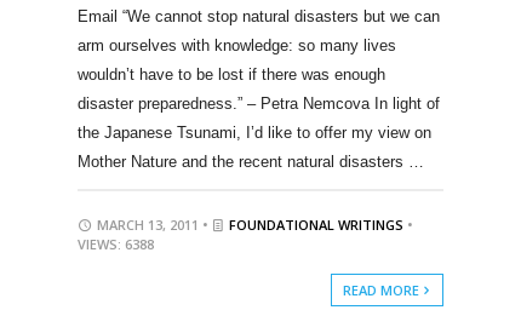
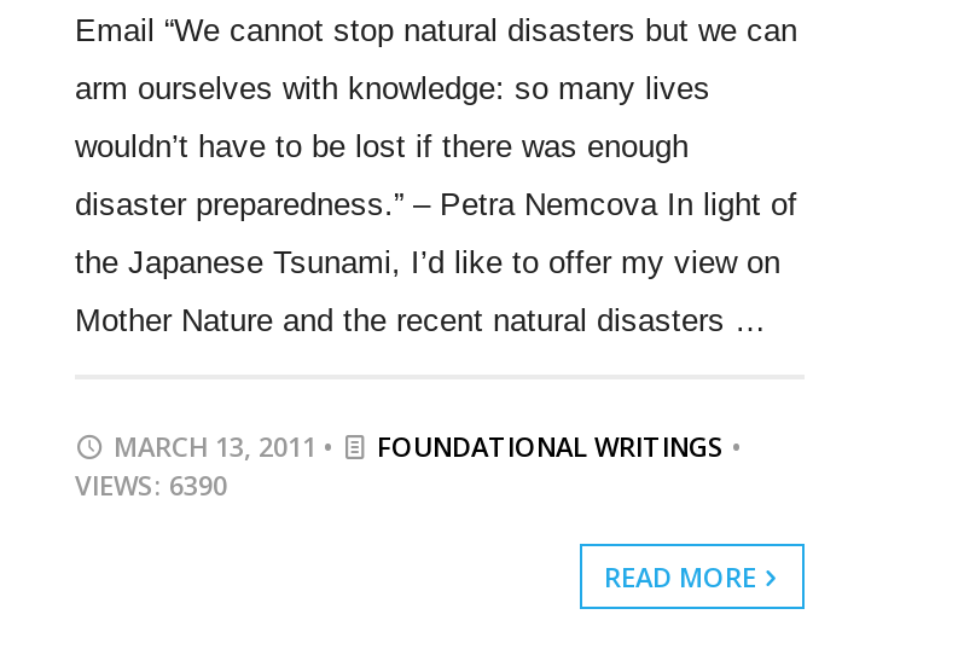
- VIEWS: 6388
+ VIEWS: 6390
